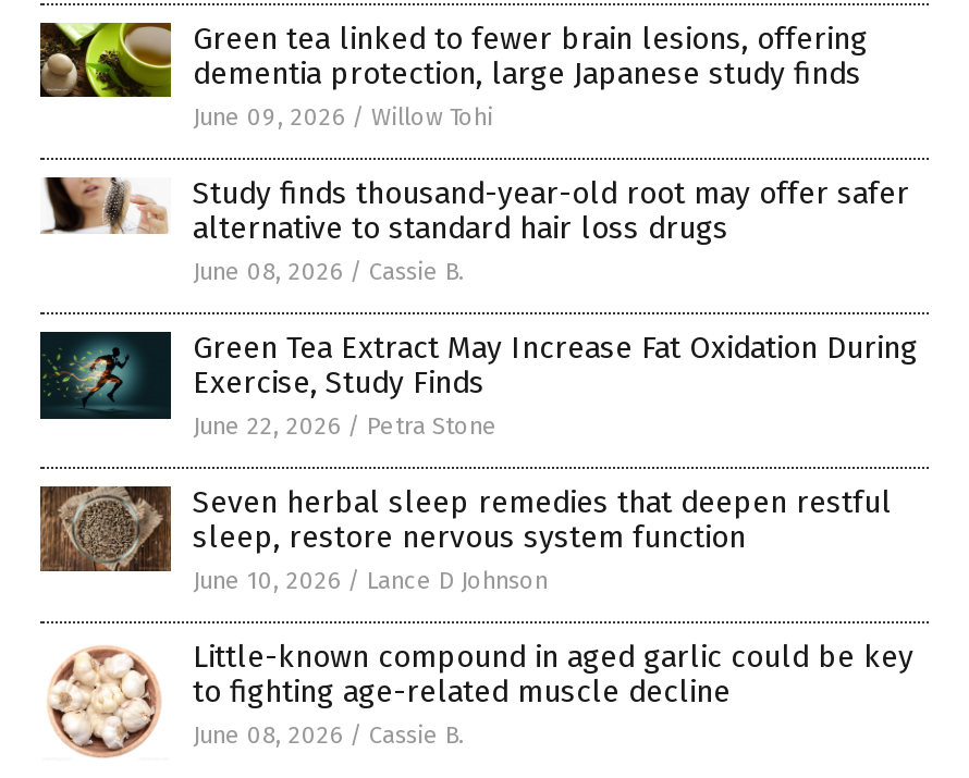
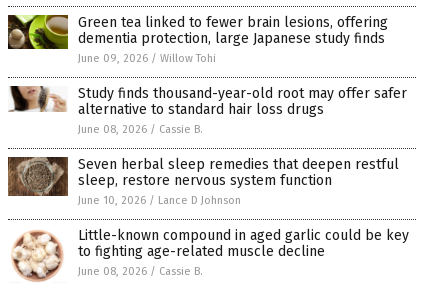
- [image]
- Green Tea Extract May Increase Fat Oxidation During
- Exercise, Study Finds
- June 22, 2026 / Petra Stone
